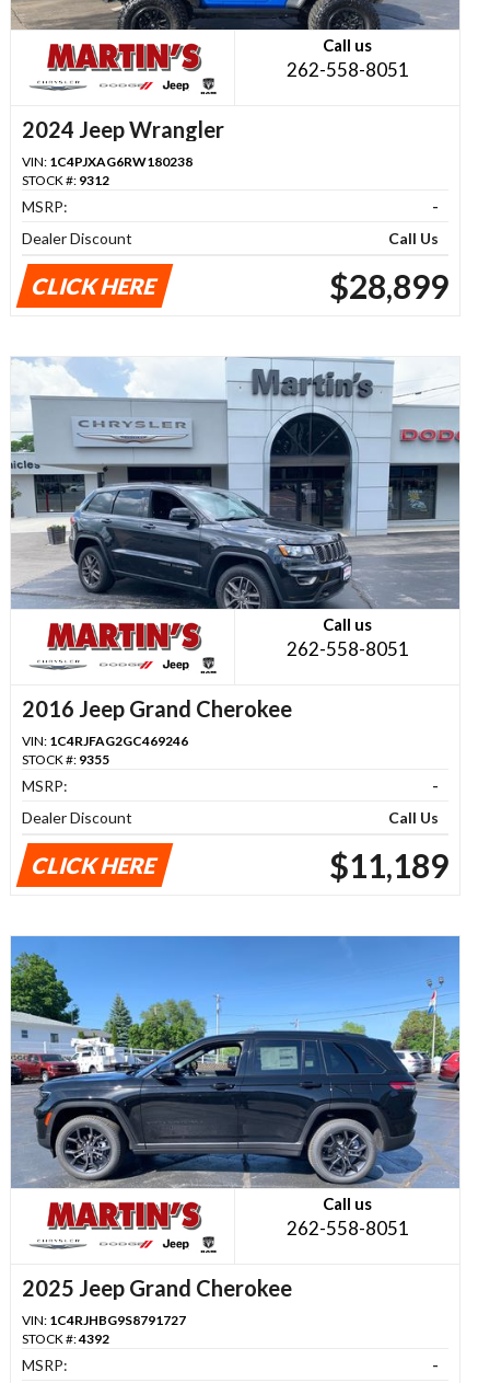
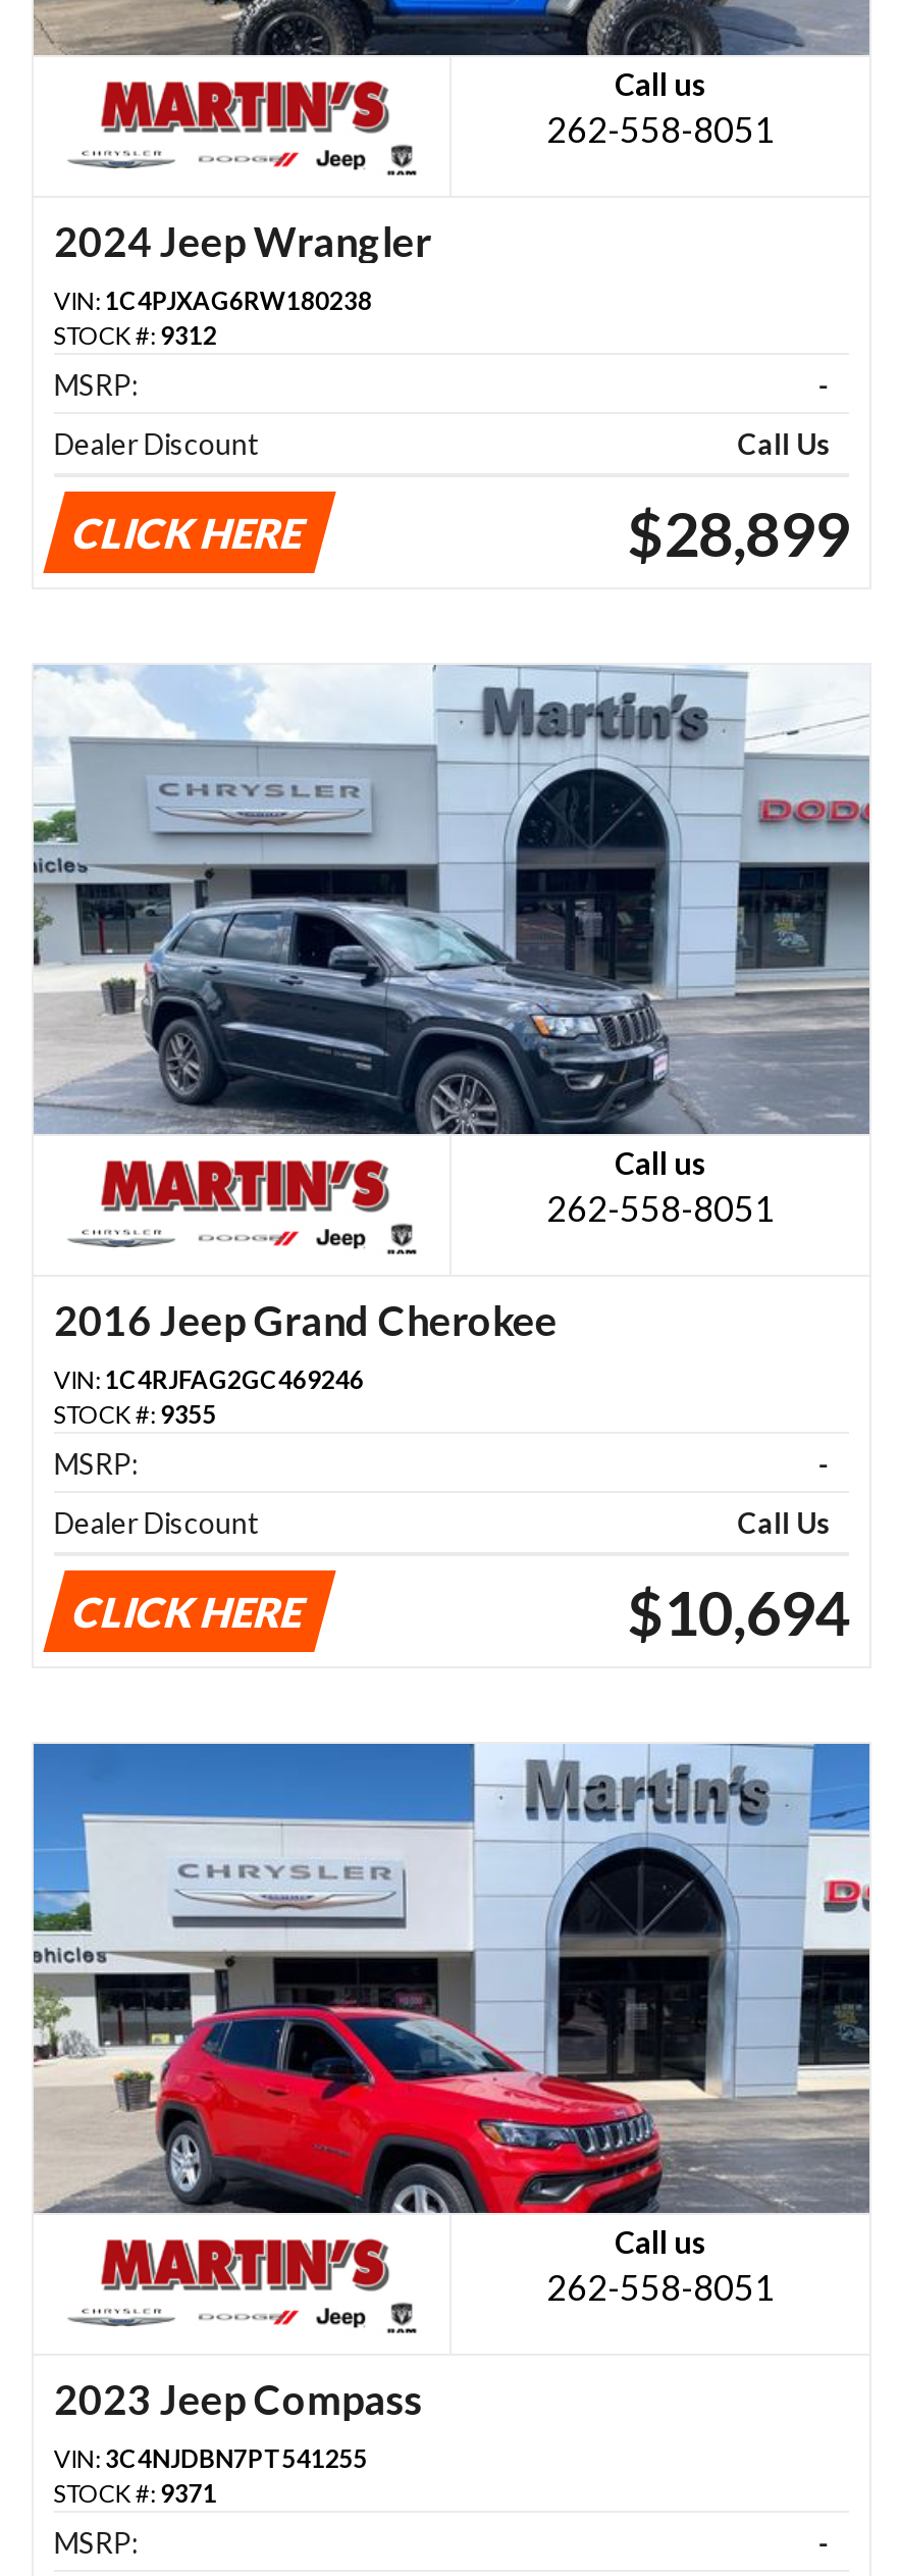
- $11,189
+ $10,694

- [image]
+ [image]

- 2025 Jeep Grand Cherokee
- VIN: 1C4RJHBG9S8791727
- STOCK #: 4392
+ 2023 Jeep Compass
+ VIN: 3C4NJDBN7PT541255
+ STOCK #: 9371
